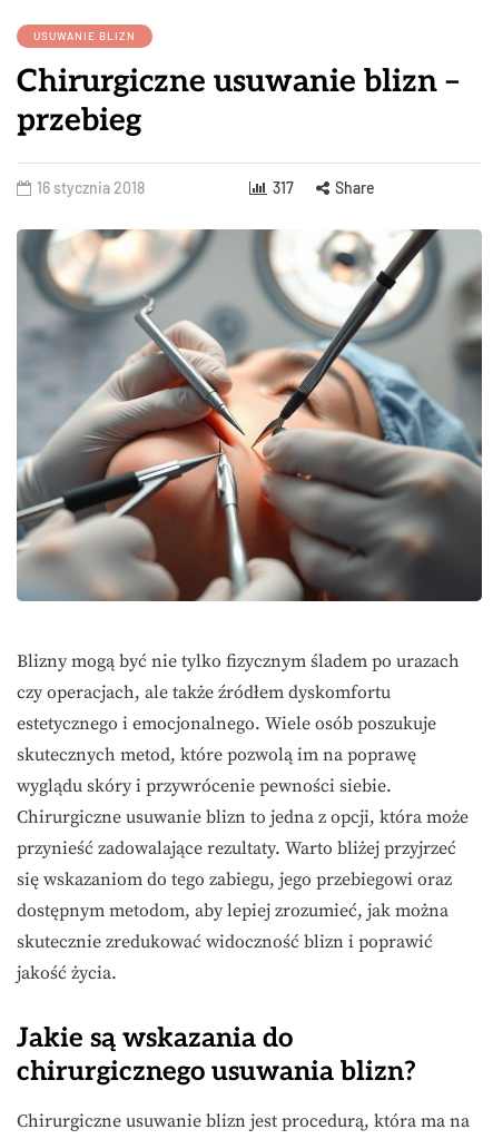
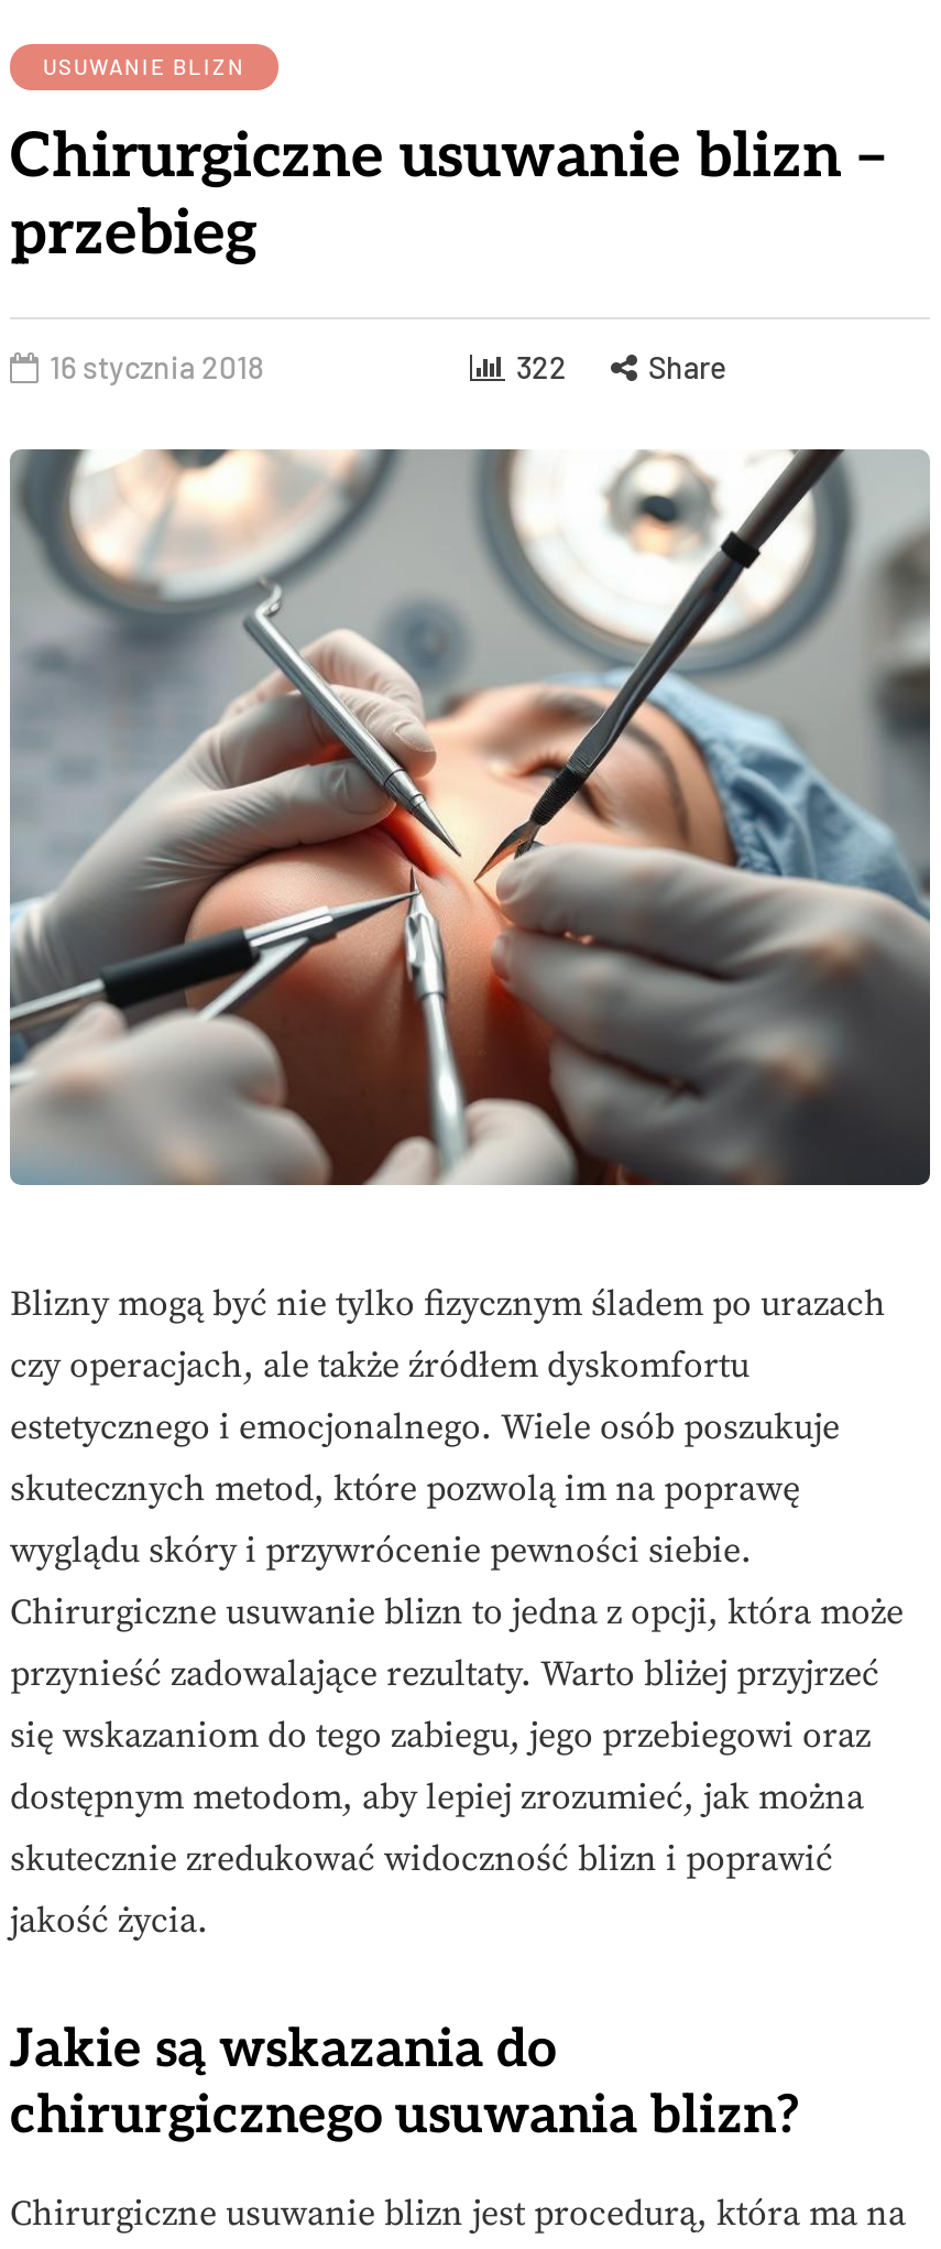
- 317
+ 322
